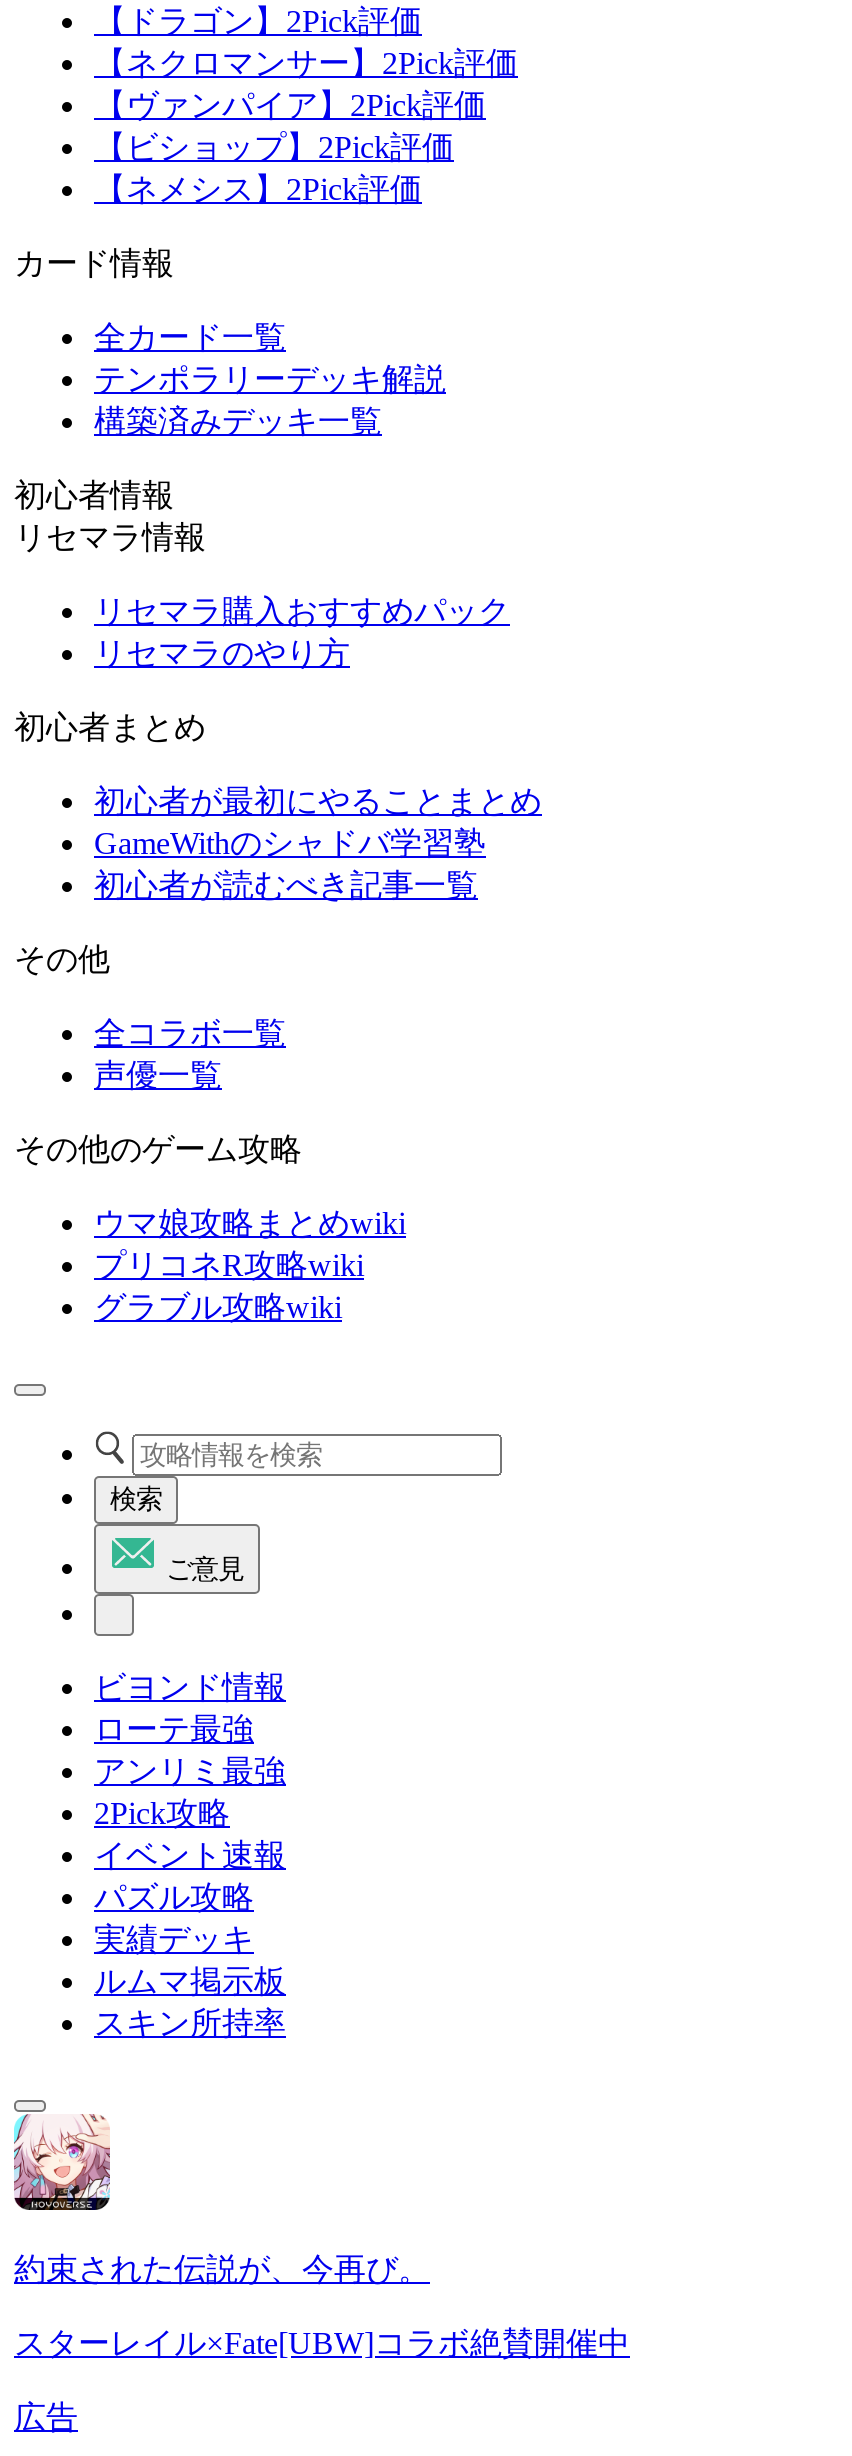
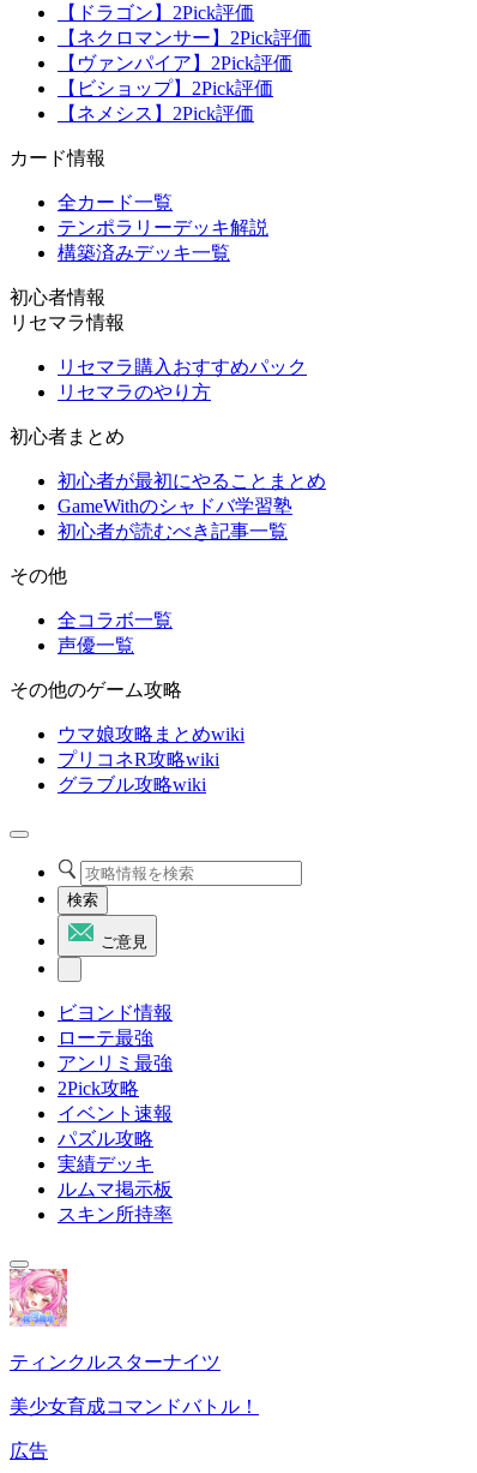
- [image]
- 約束された伝説が、今再び。
+ [image]
+ ティンクルスターナイツ

- スターレイル×Fate[UBW]コラボ絶賛開催中
+ 美少女育成コマンドバトル！
